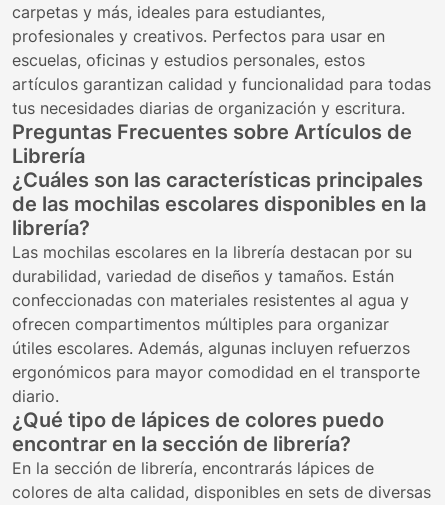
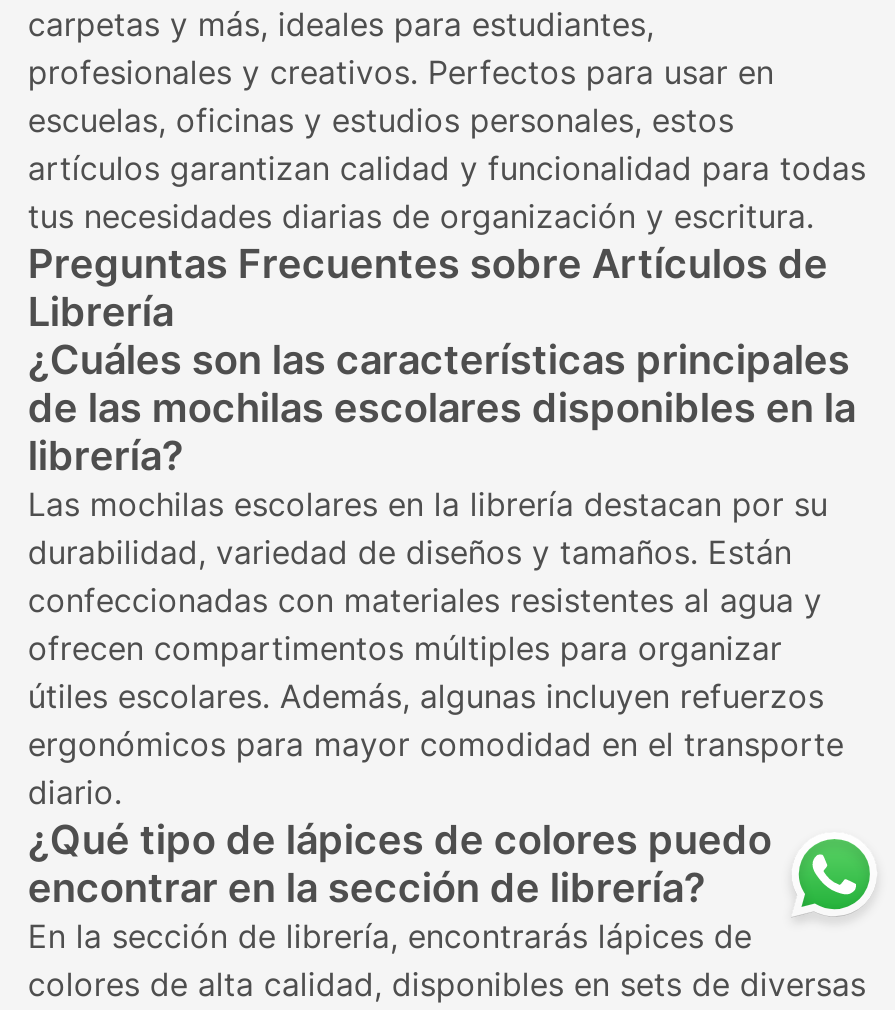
+ [image]
